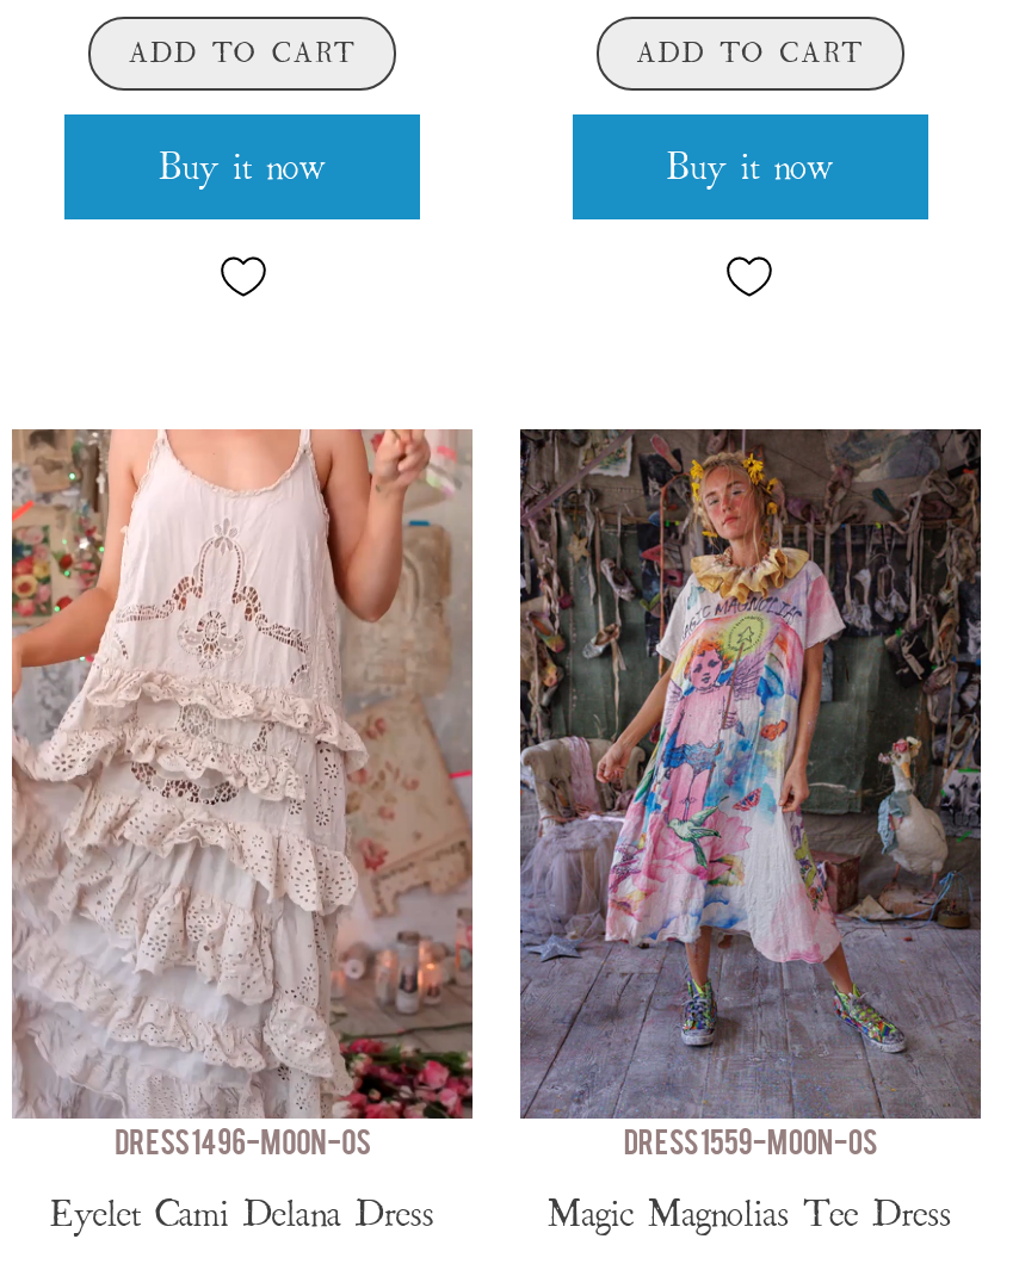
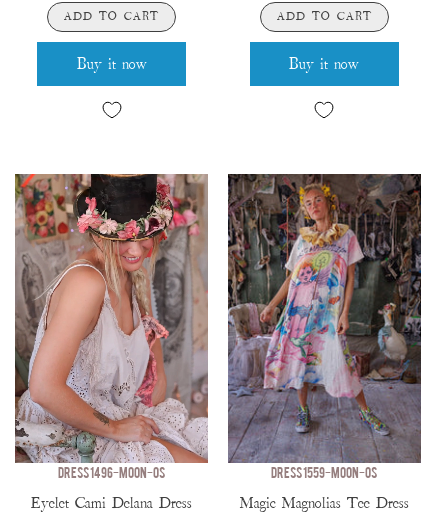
- [image]
+ [image]
